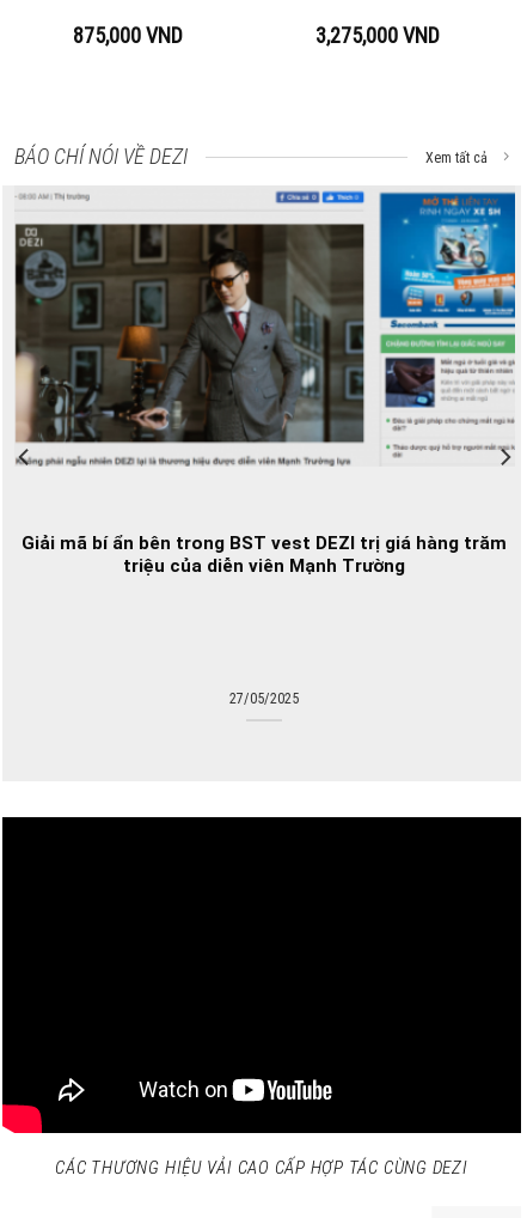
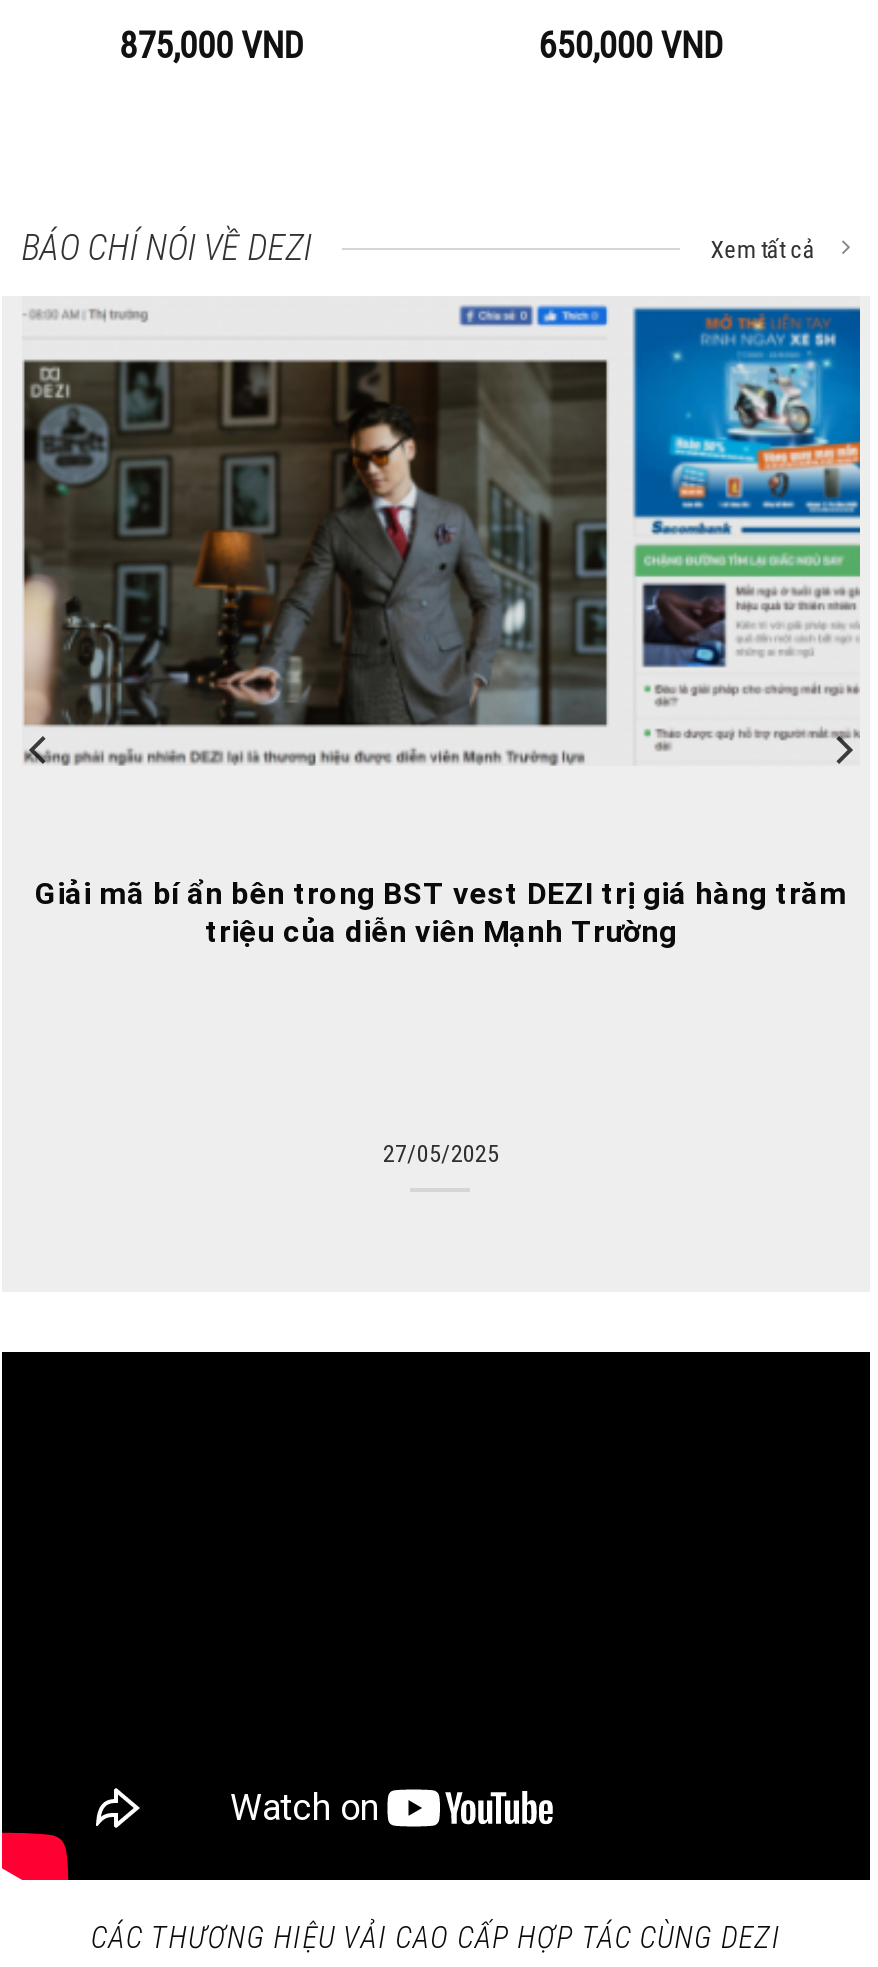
- 3,275,000 VND
+ 650,000 VND
